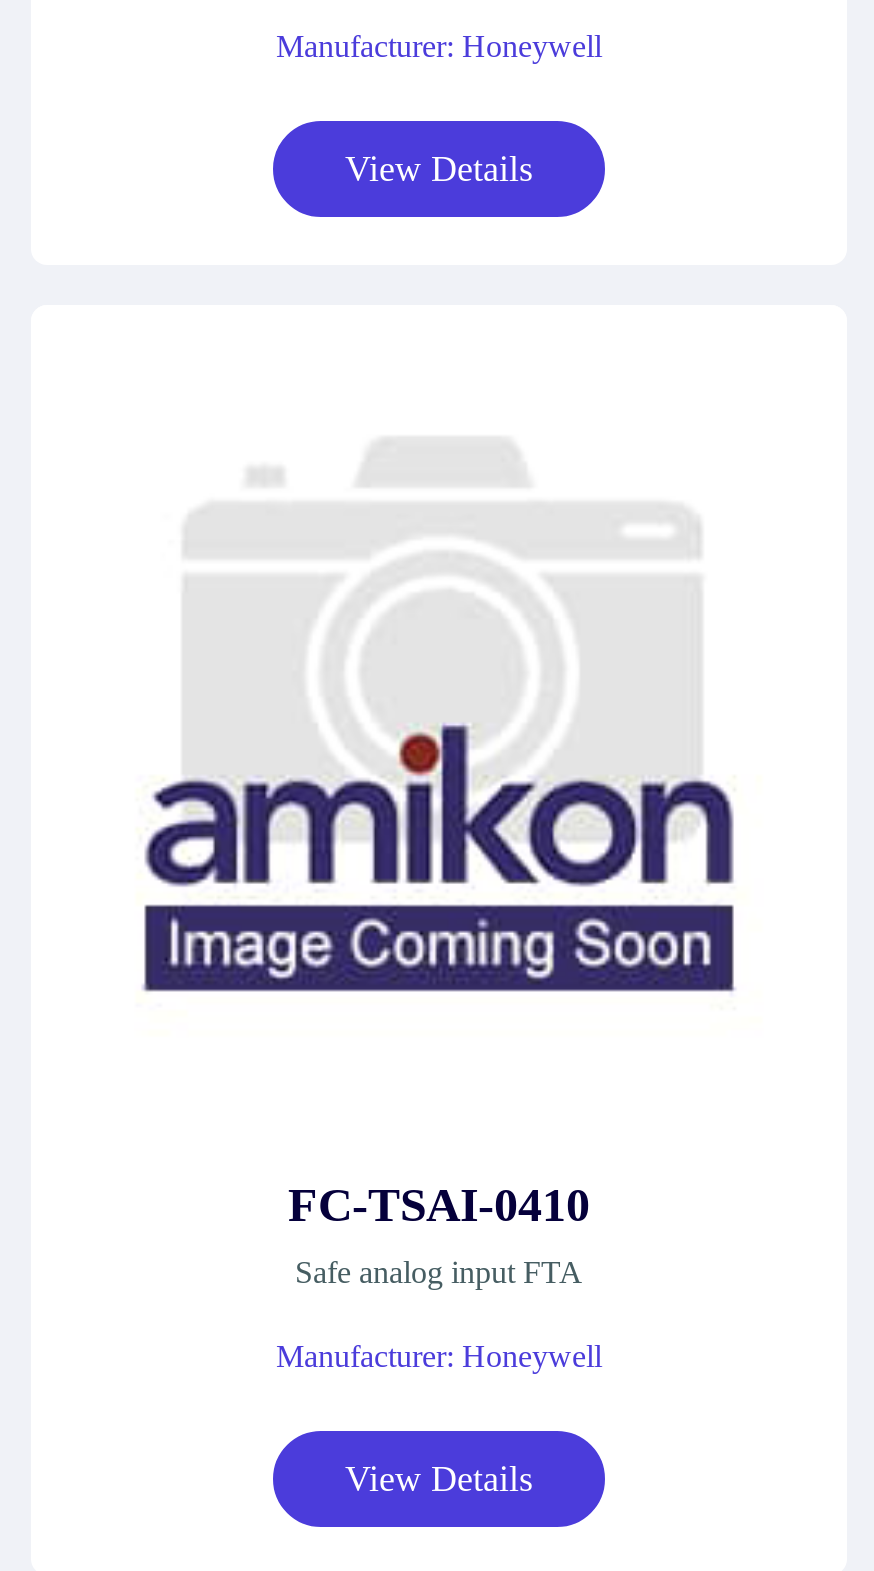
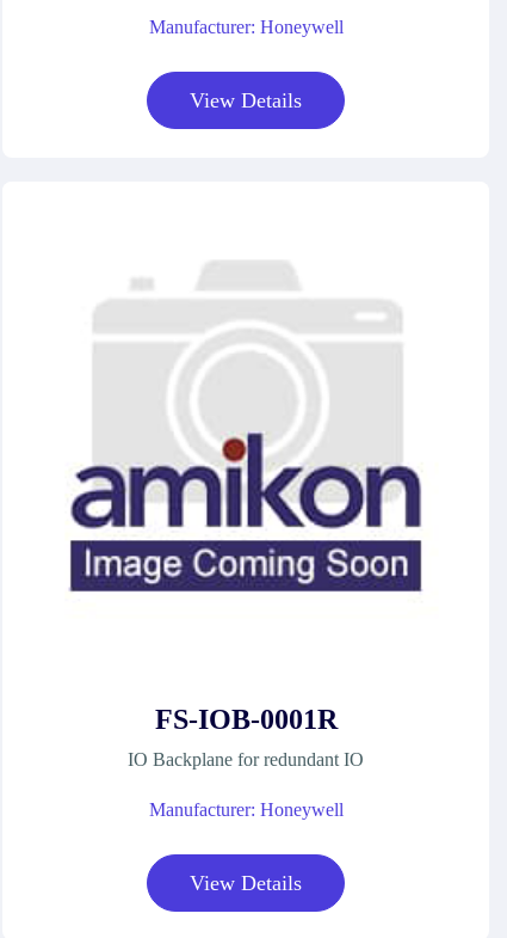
- FC-TSAI-0410
+ FS-IOB-0001R

- Safe analog input FTA
+ IO Backplane for redundant IO
